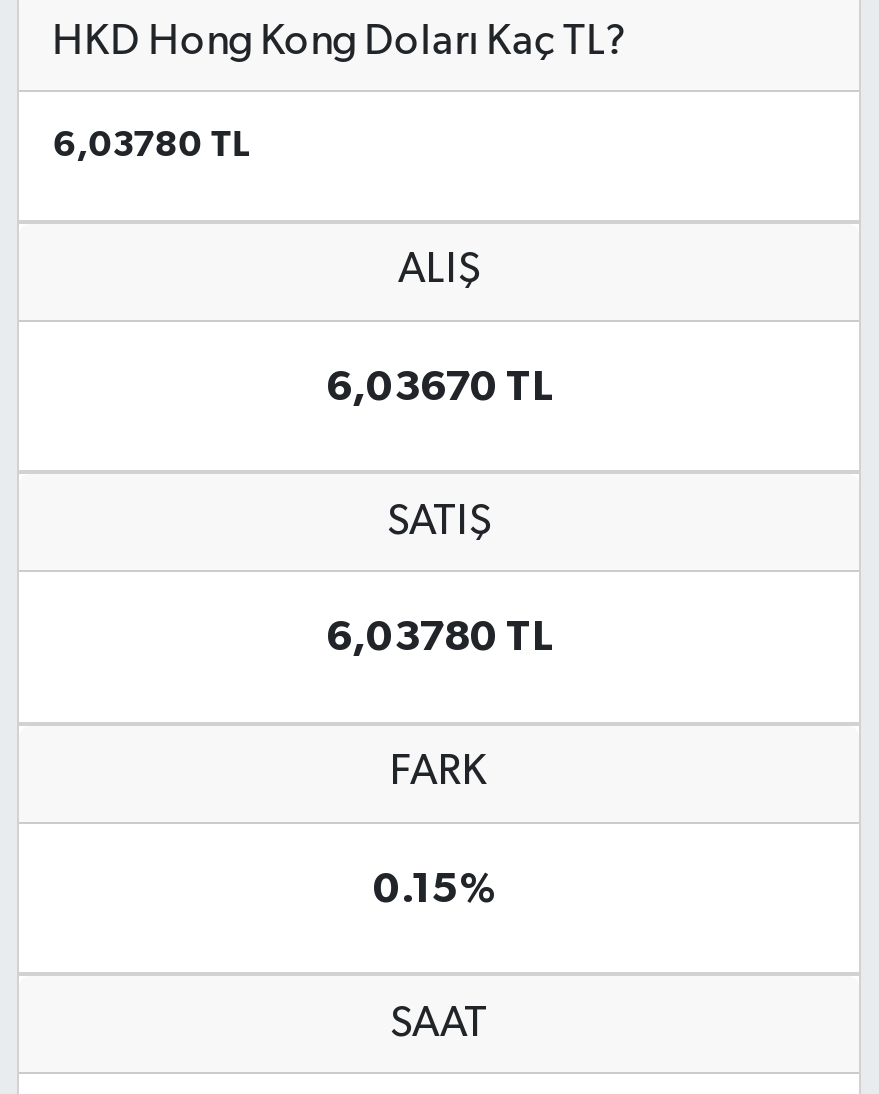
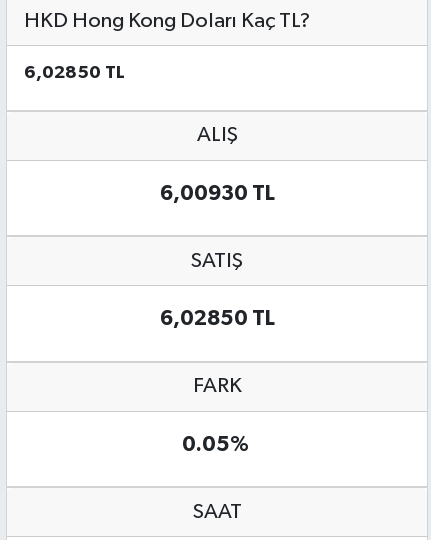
- 6,03780 TL
+ 6,02850 TL

- 6,03670 TL
+ 6,00930 TL

- 6,03780 TL
+ 6,02850 TL

- 0.15%
+ 0.05%
